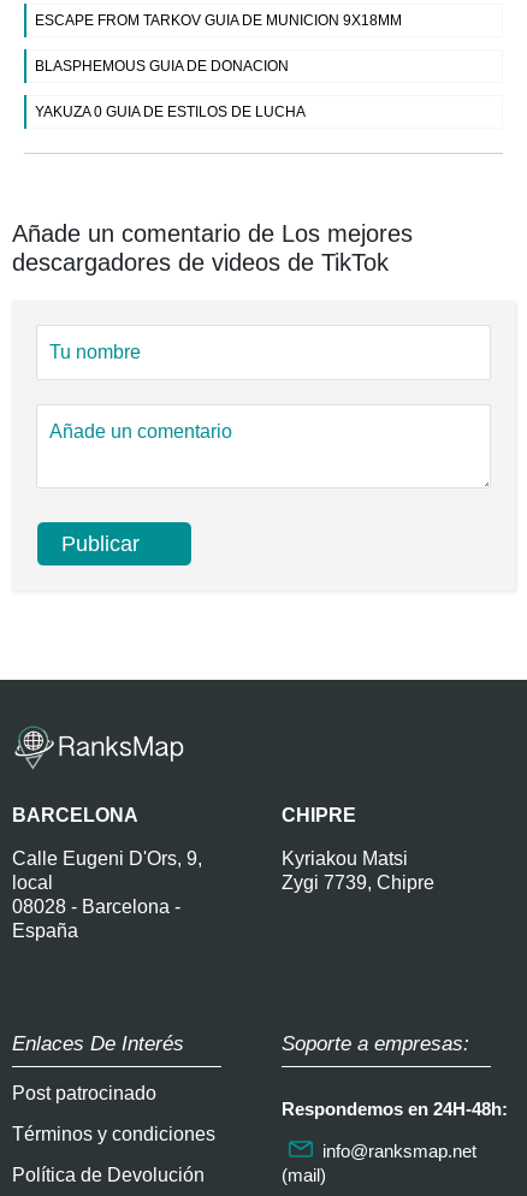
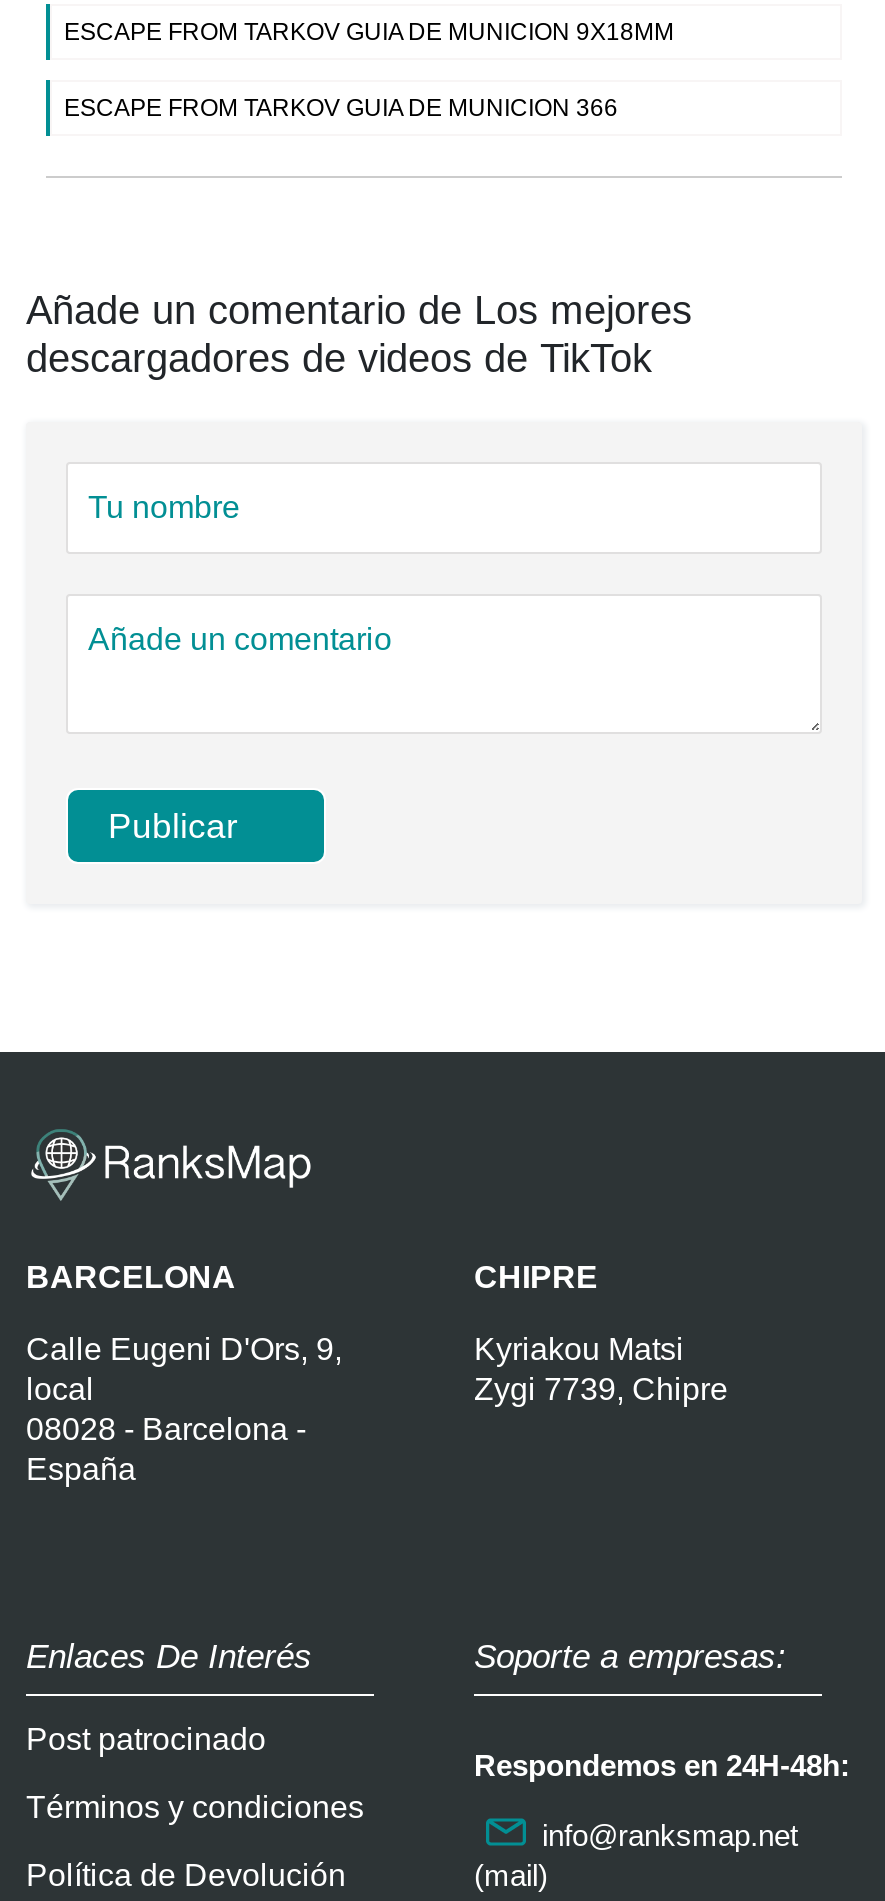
- BLASPHEMOUS GUIA DE DONACION
- YAKUZA 0 GUIA DE ESTILOS DE LUCHA
+ ESCAPE FROM TARKOV GUIA DE MUNICION 366
